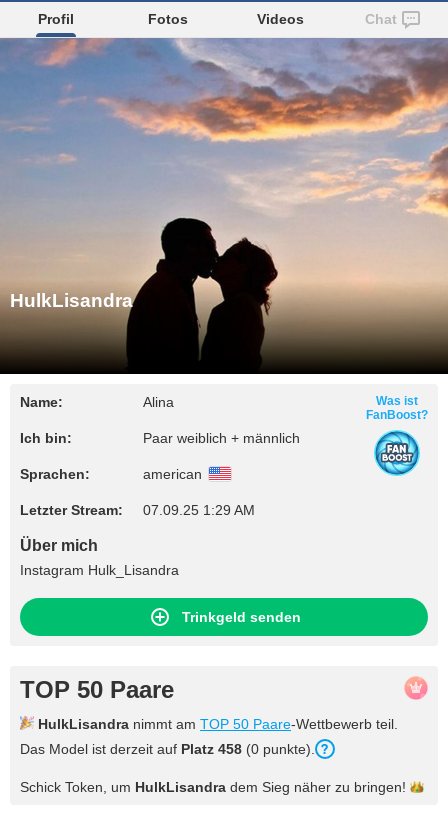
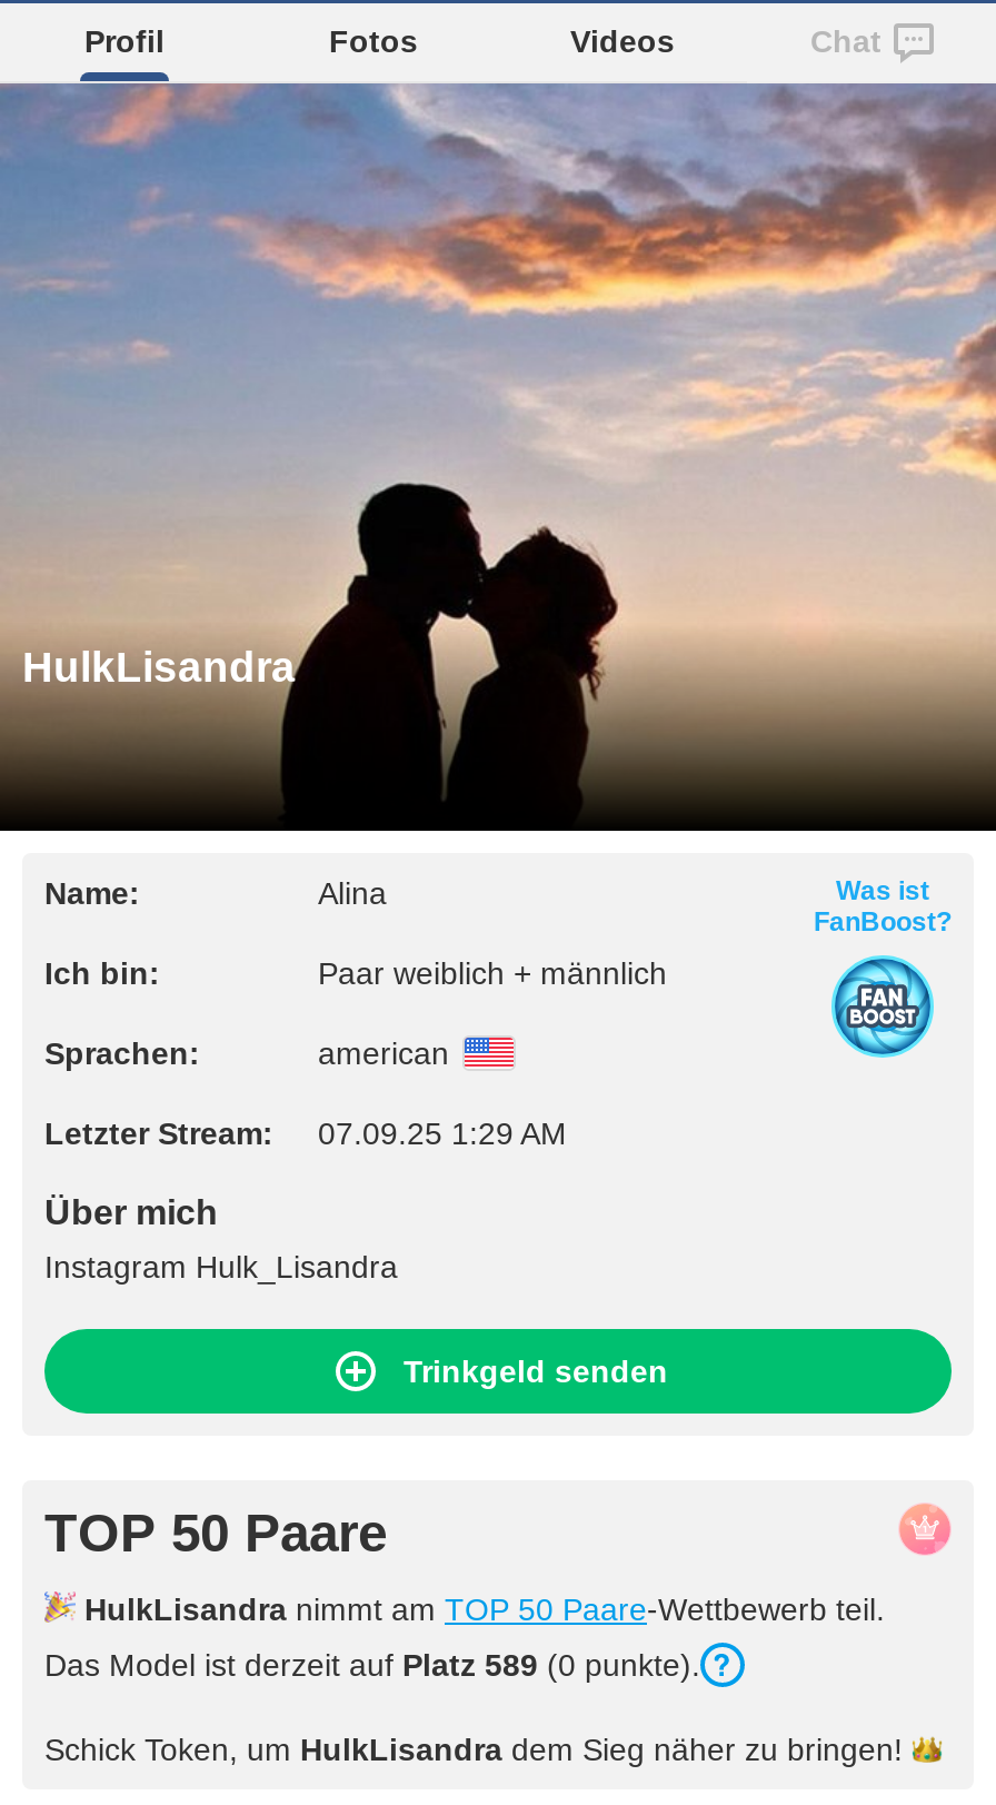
- Das Model ist derzeit auf Platz 458 (0 punkte).
+ Das Model ist derzeit auf Platz 589 (0 punkte).
